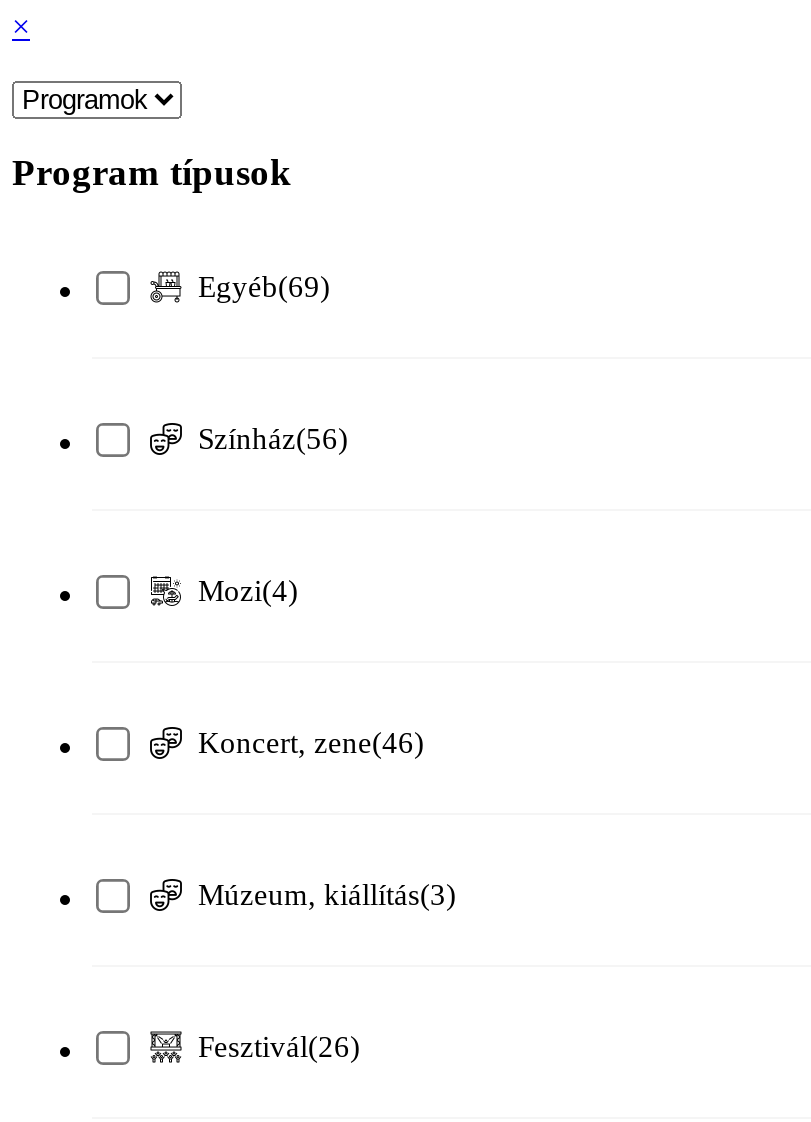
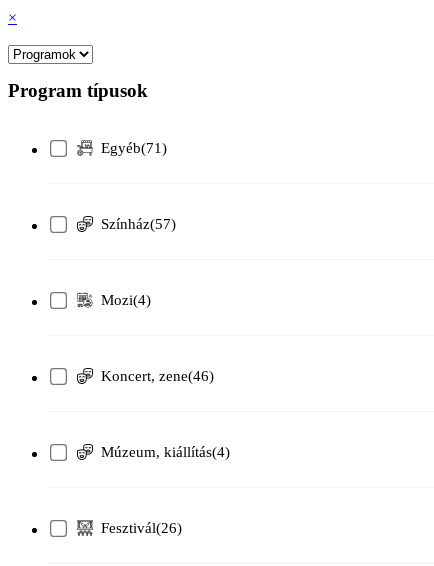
- Egyéb(69)
+ Egyéb(71)

- Színház(56)
+ Színház(57)

- Múzeum, kiállítás(3)
+ Múzeum, kiállítás(4)
